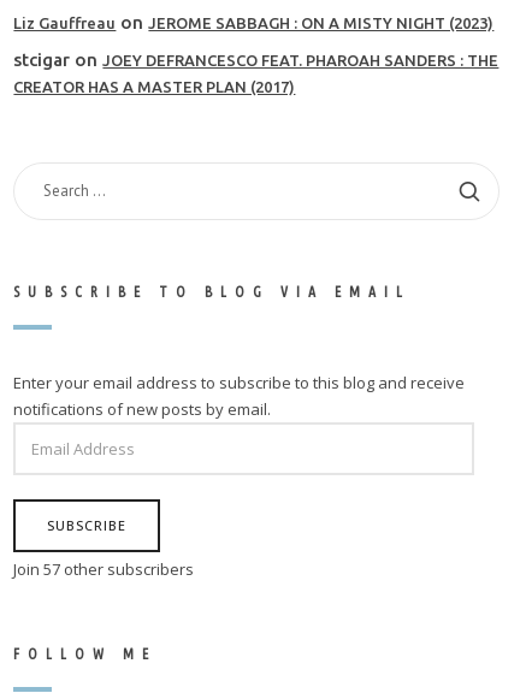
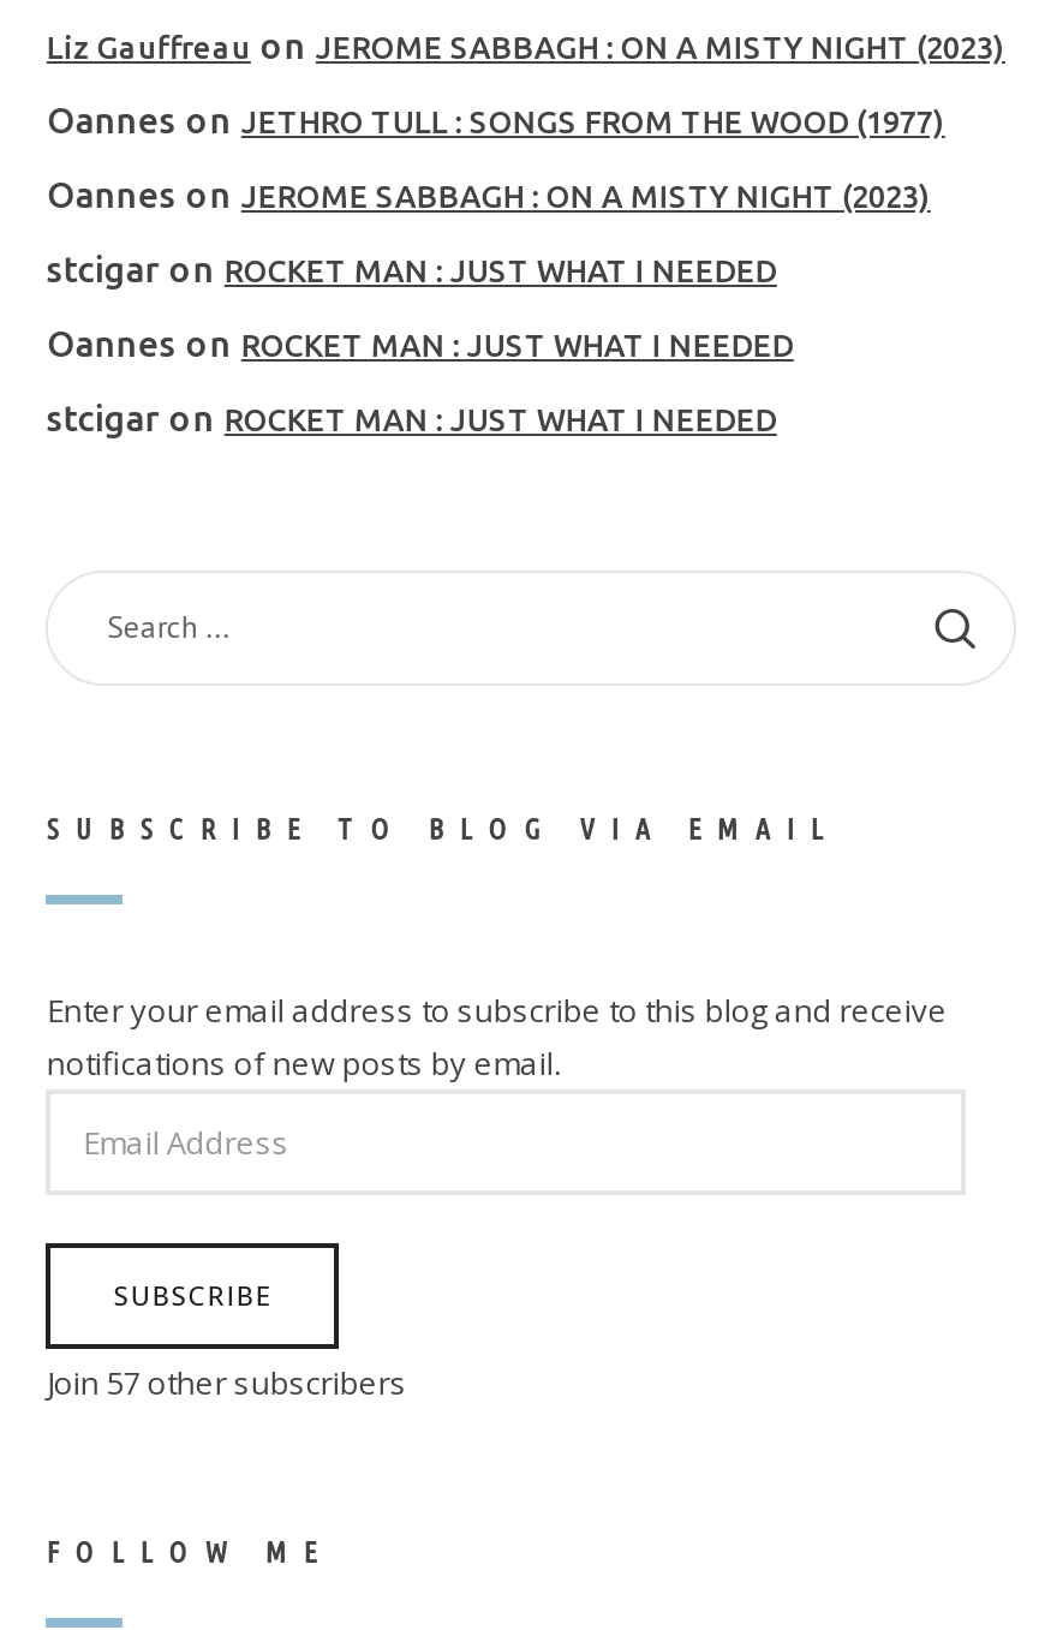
- stcigar on JOEY DEFRANCESCO FEAT. PHAROAH SANDERS : THE
- CREATOR HAS A MASTER PLAN (2017)
+ Oannes on JETHRO TULL : SONGS FROM THE WOOD (1977)
+ Oannes on JEROME SABBAGH : ON A MISTY NIGHT (2023)
+ stcigar on ROCKET MAN : JUST WHAT I NEEDED
+ Oannes on ROCKET MAN : JUST WHAT I NEEDED
+ stcigar on ROCKET MAN : JUST WHAT I NEEDED
